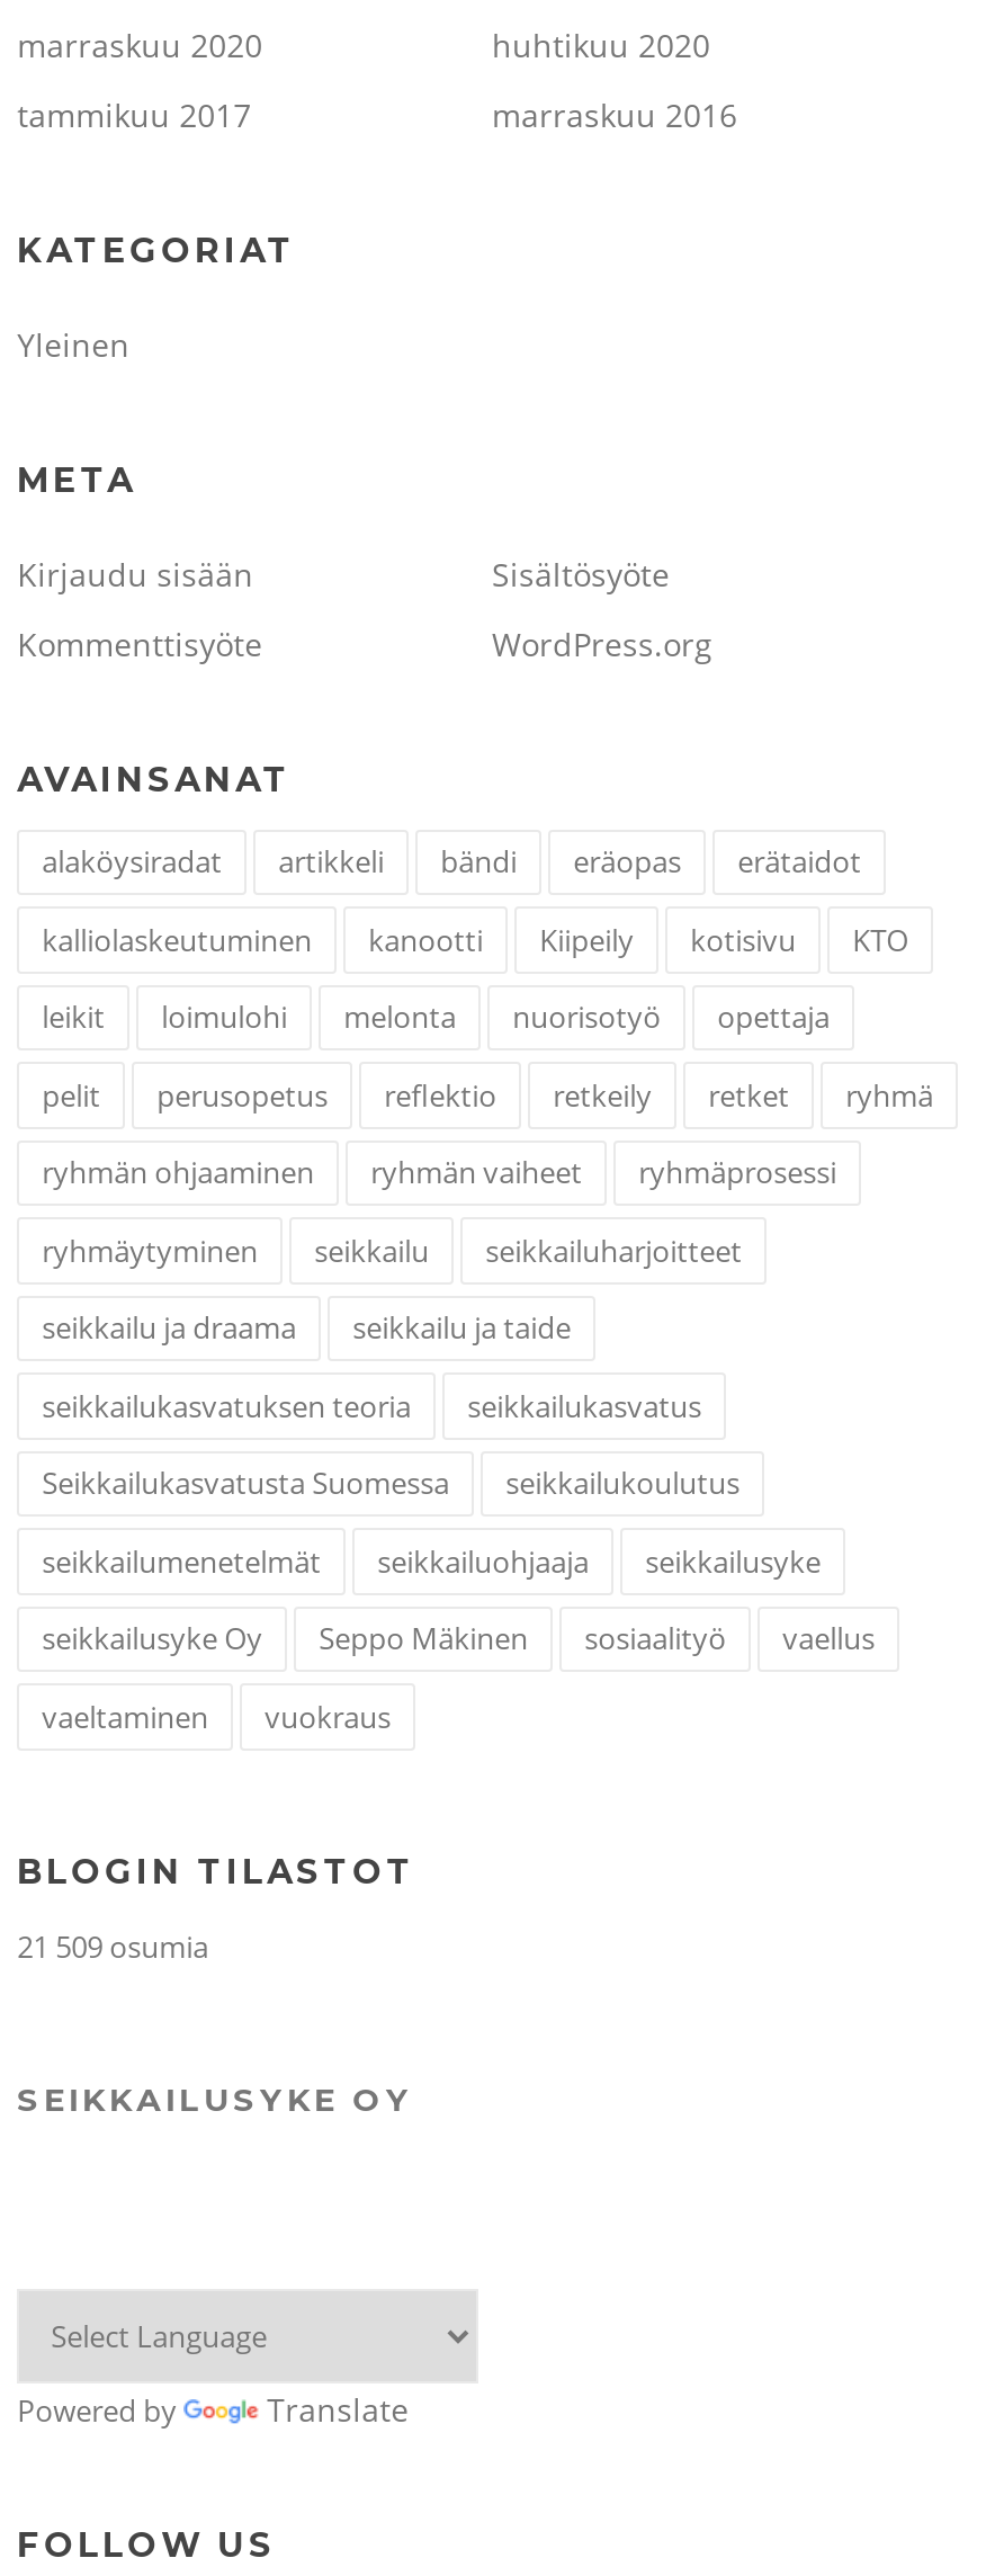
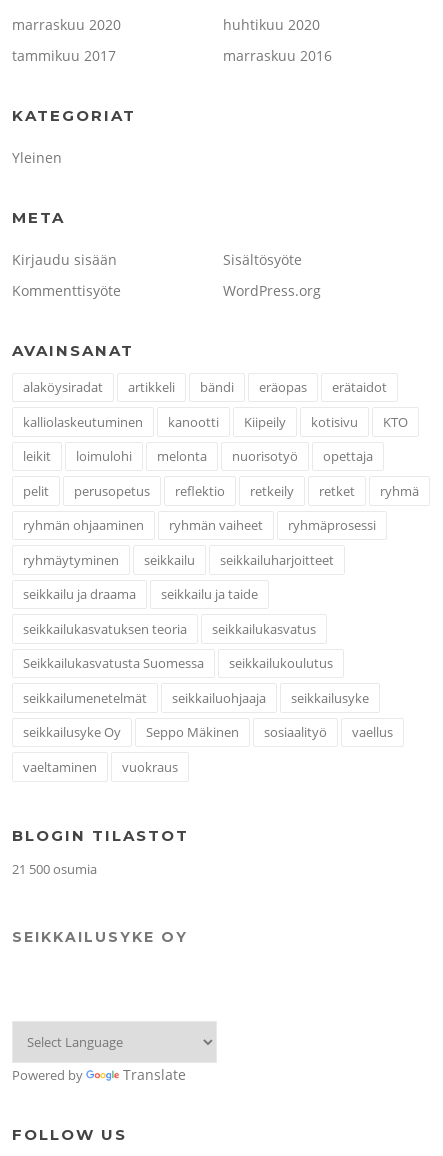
- 21 509 osumia
+ 21 500 osumia
